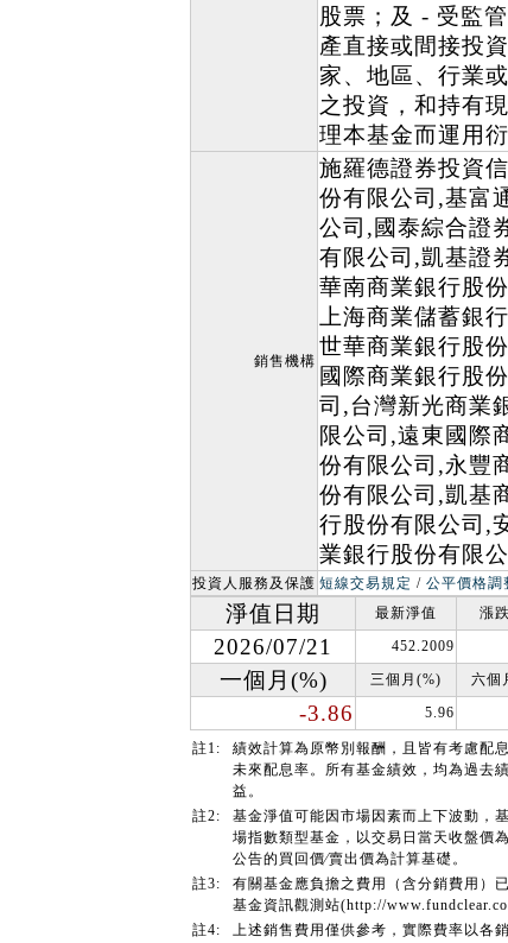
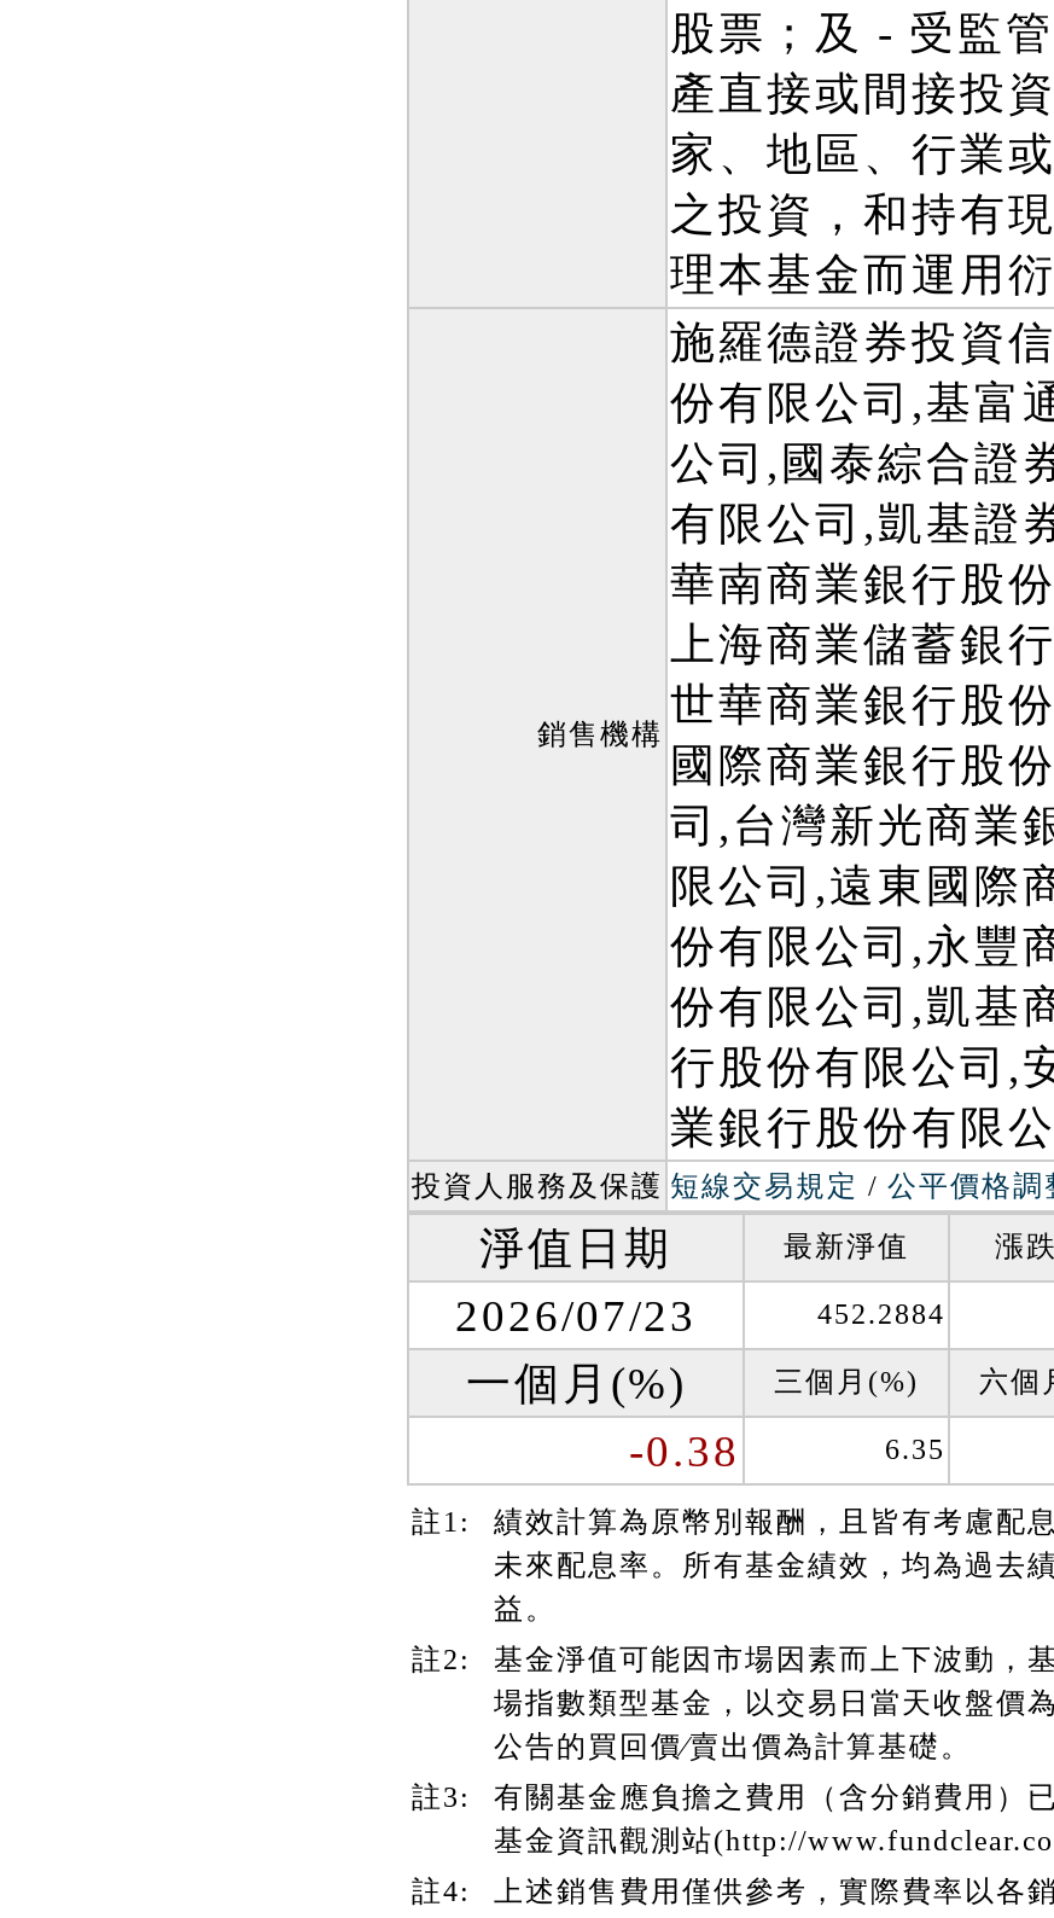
- 2026/07/21
+ 2026/07/23

- 452.2009
+ 452.2884

- -3.86
+ -0.38

- 5.96
+ 6.35
